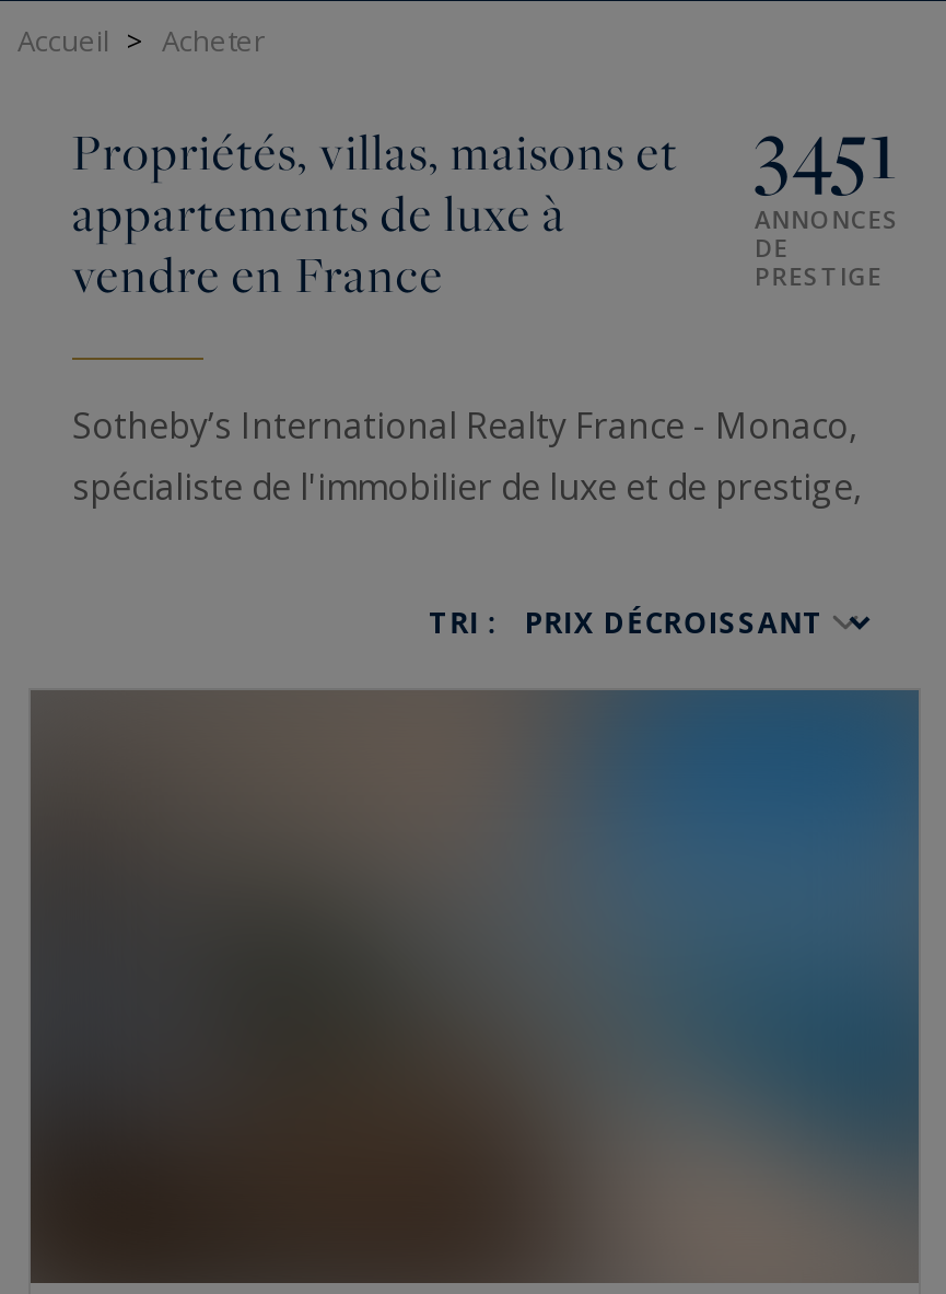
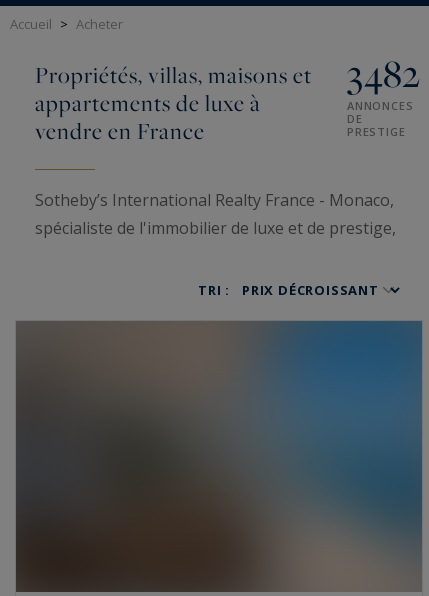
- Propriétés, villas, maisons et 3451
+ Propriétés, villas, maisons et 3482
